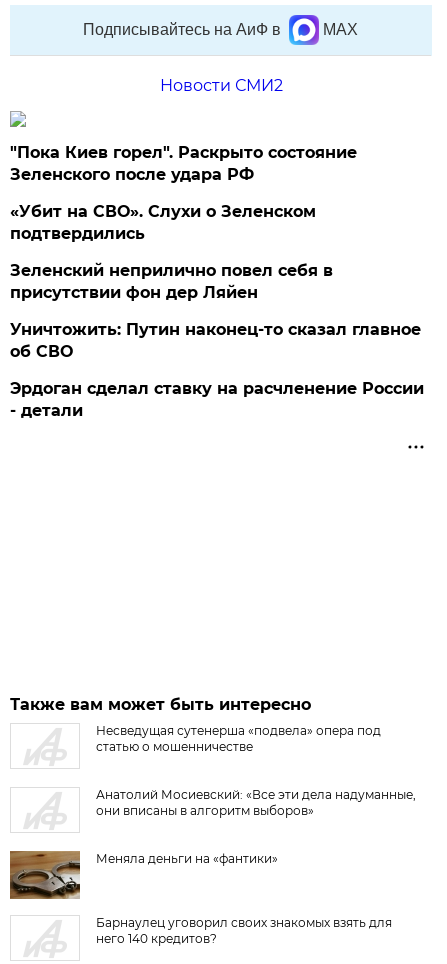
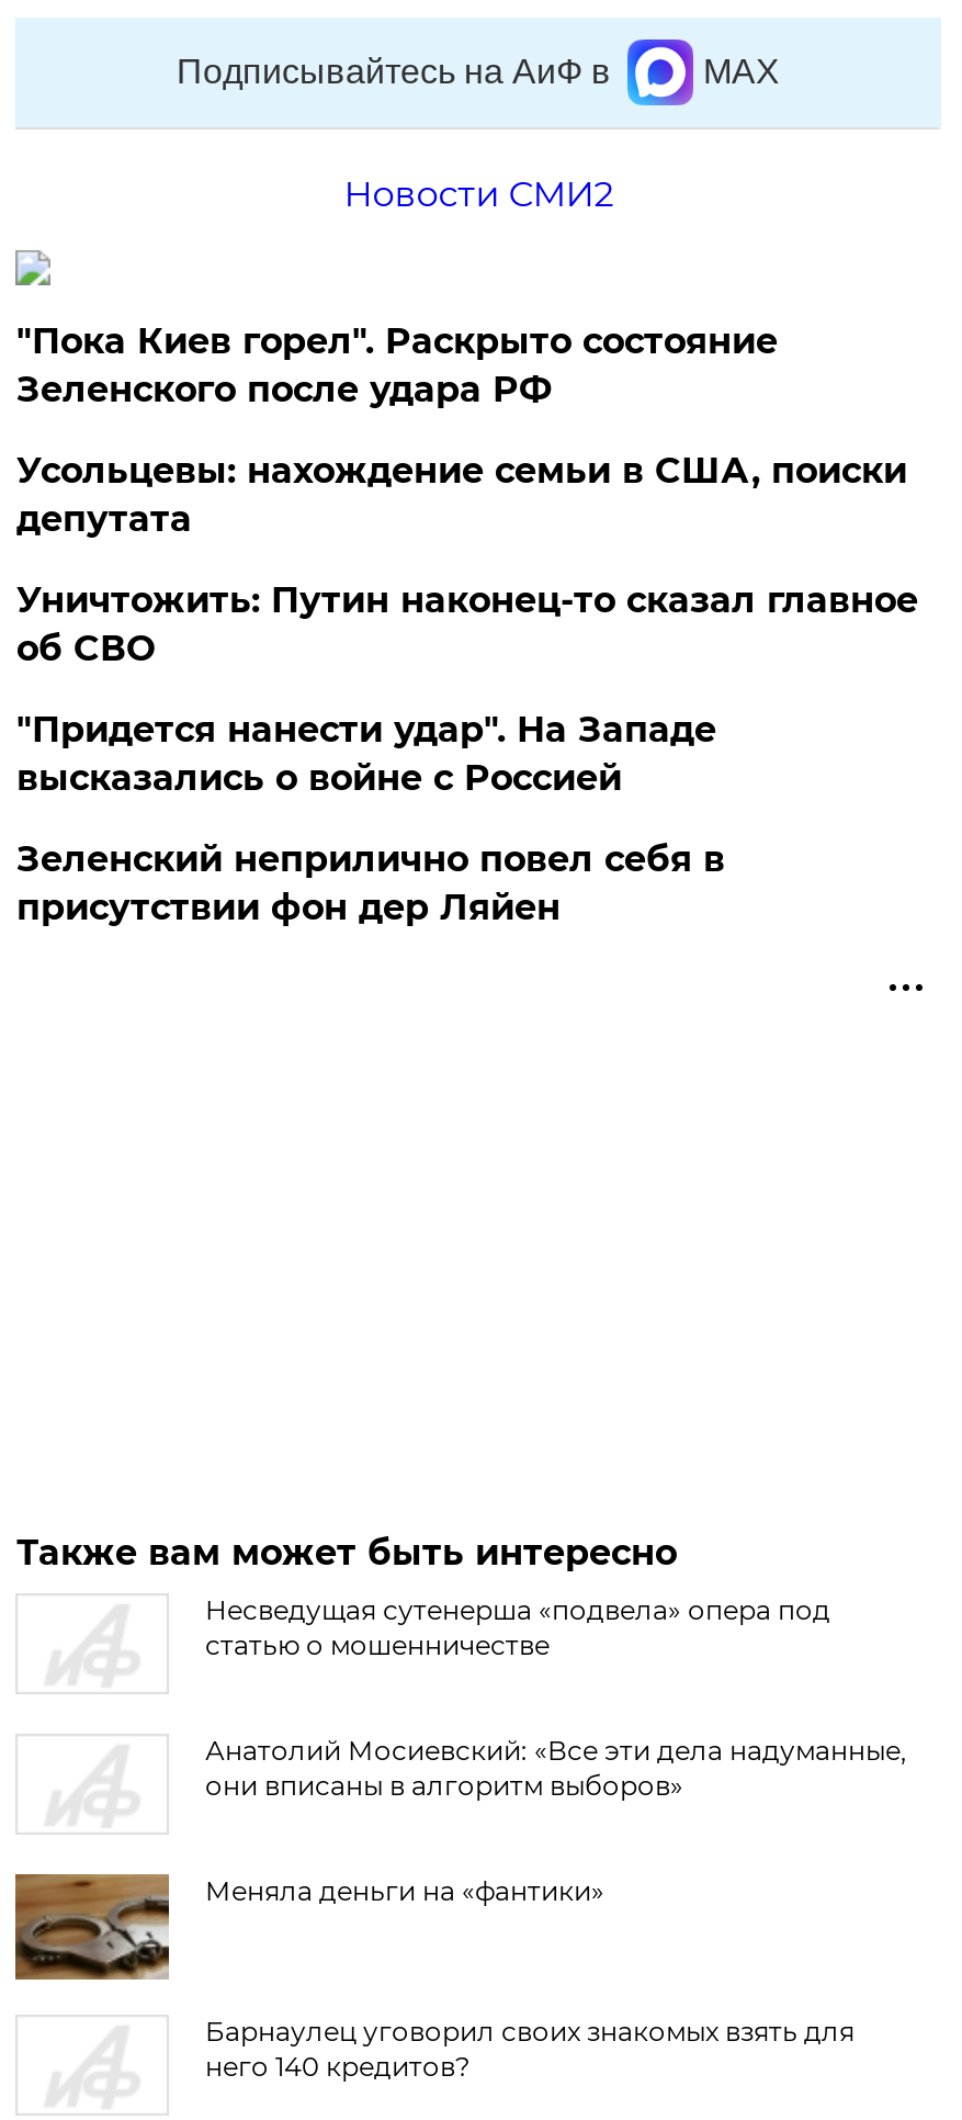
- «Убит на СВО». Слухи о Зеленском
- подтвердились
+ Усольцевы: нахождение семьи в США, поиски
+ депутата
+ "Придется нанести удар". На Западе
+ высказались о войне с Россией

moved down: Зеленский неприлично повел cебя в | присутствии фон дер Ляйен

moved up: Уничтожить: Путин наконец-то сказал главное | об СВО

- Эрдоган сделал ставку на расчленение России
- - детали
